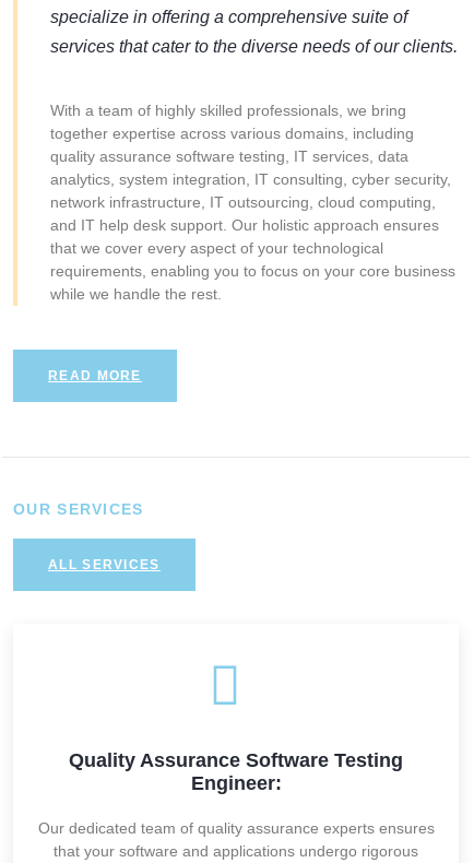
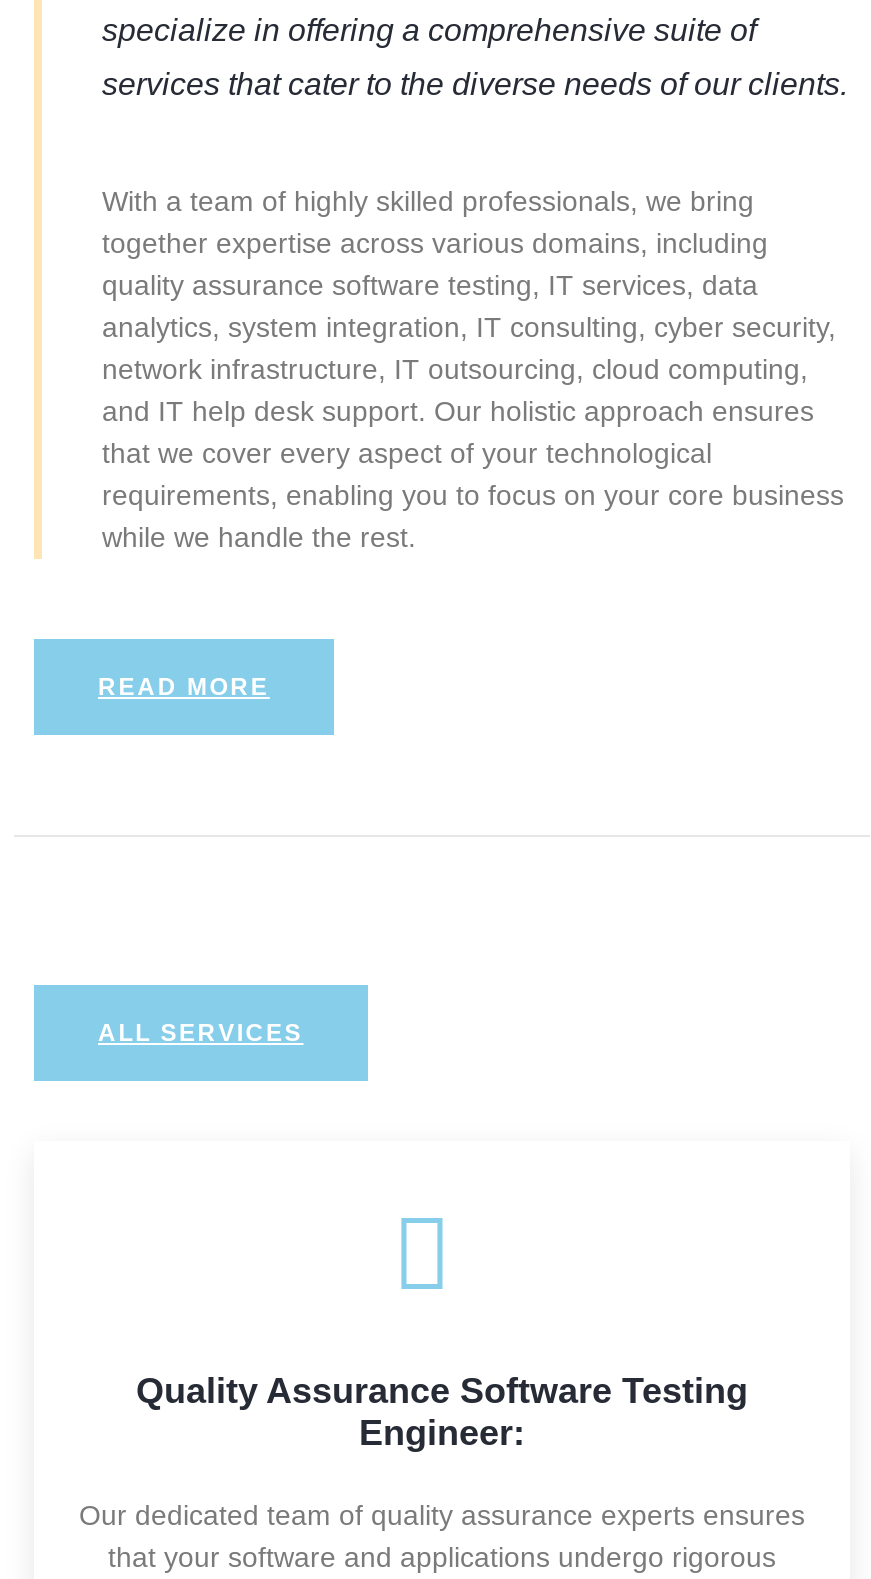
- OUR SERVICES
